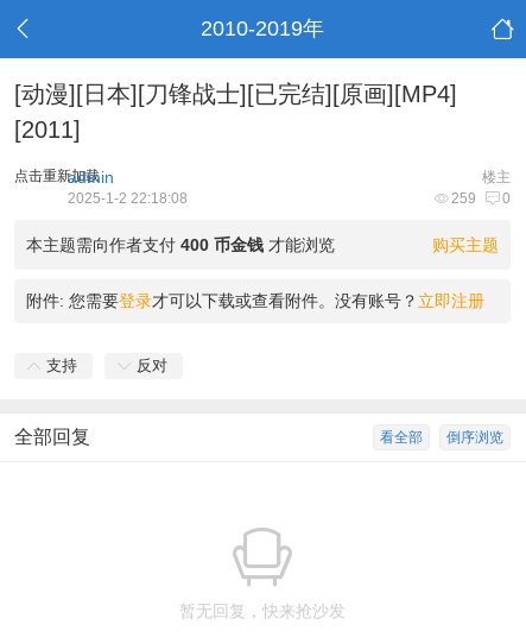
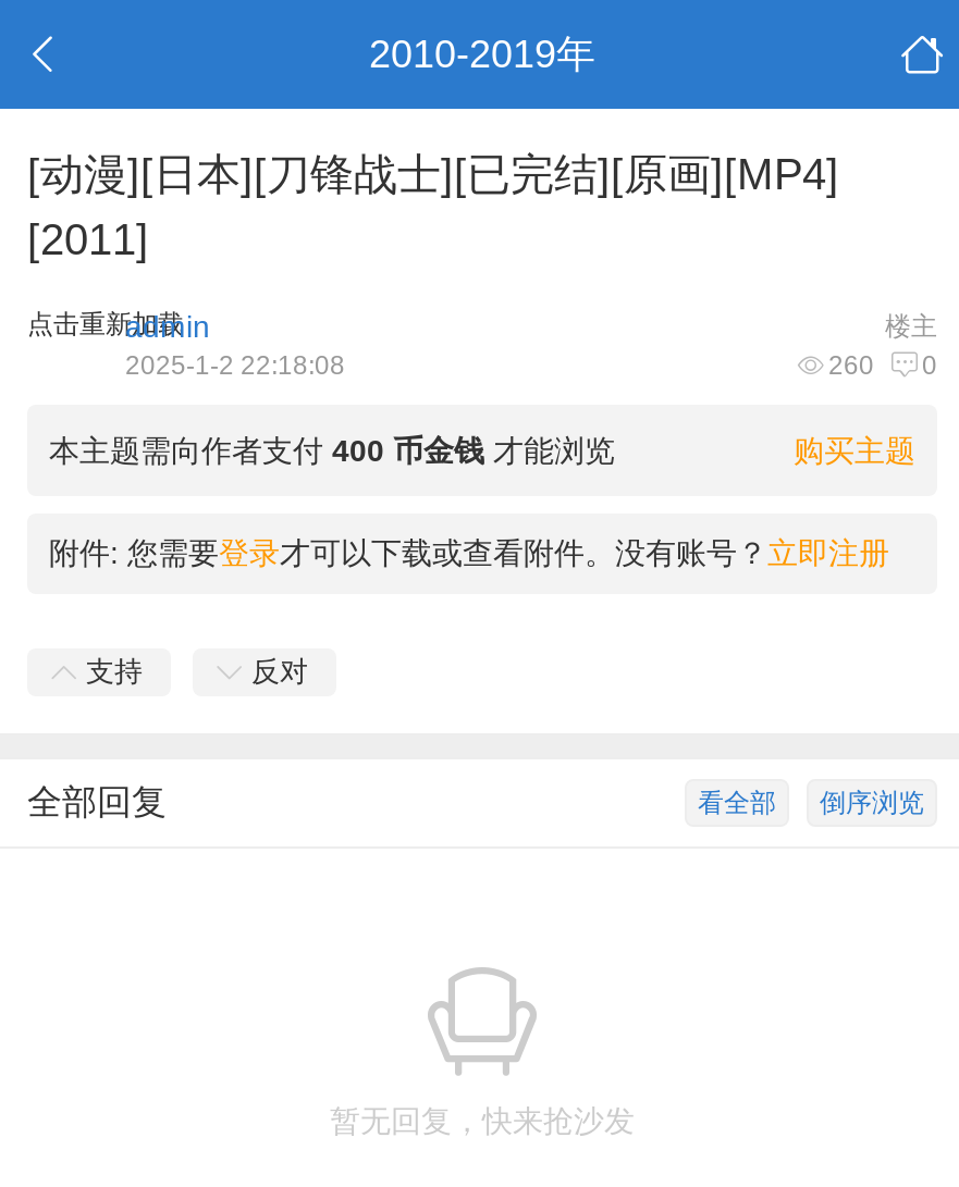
- 259 0
+ 260 0
